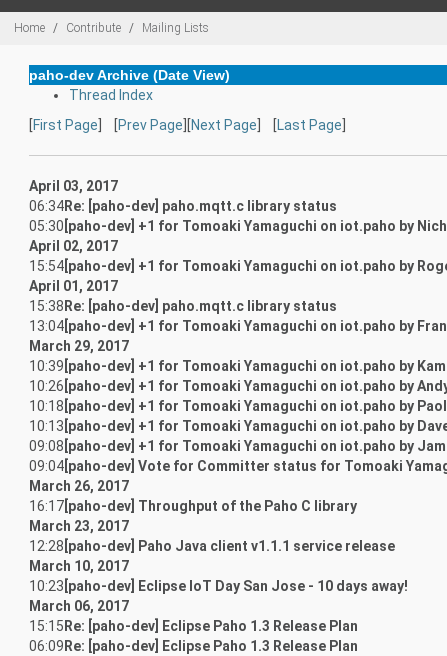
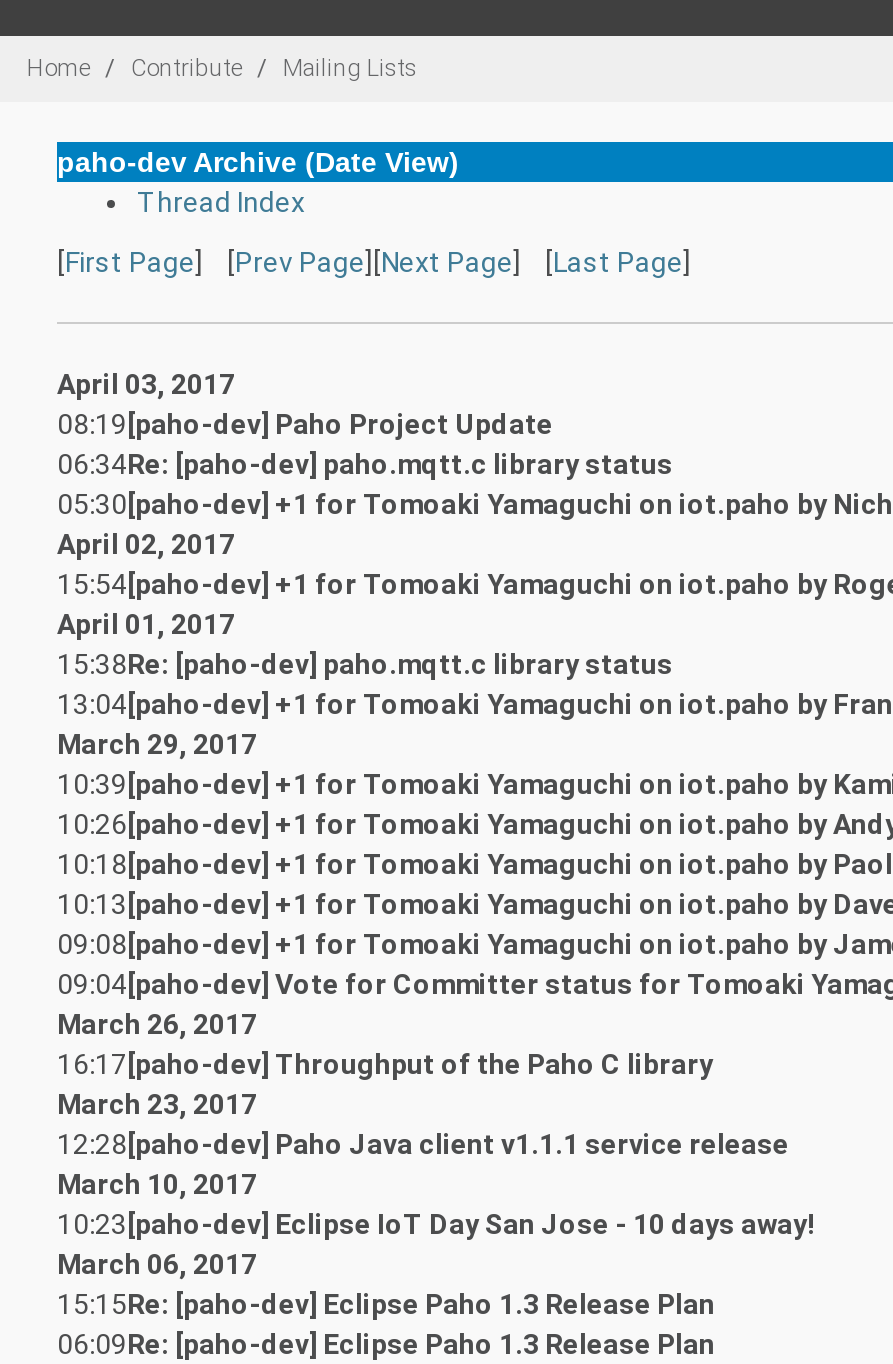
+ 08:19[paho-dev] Paho Project Update
